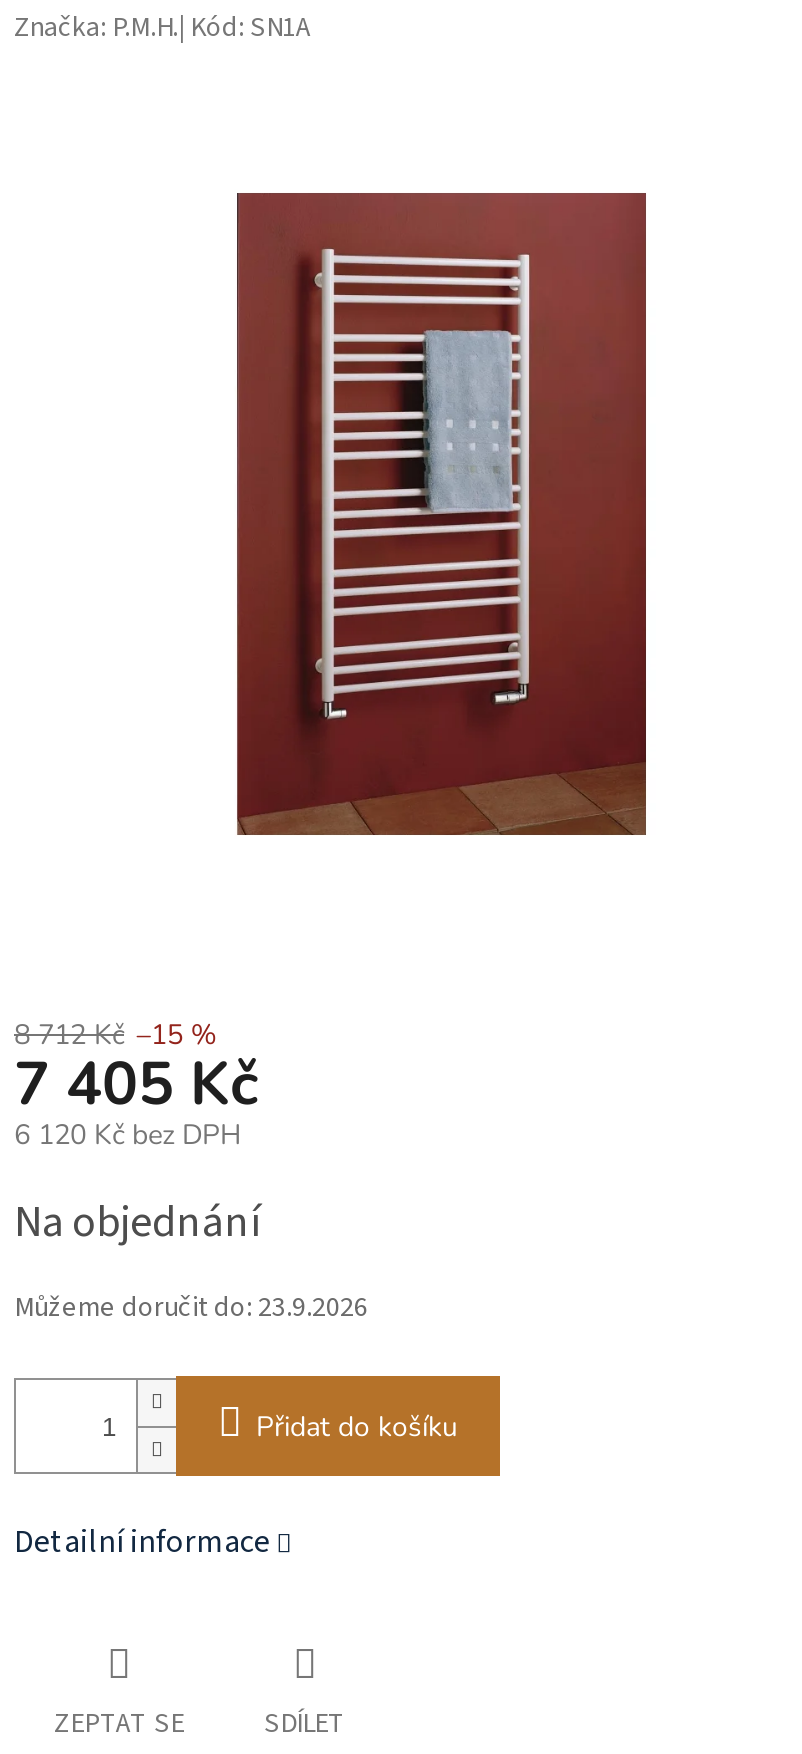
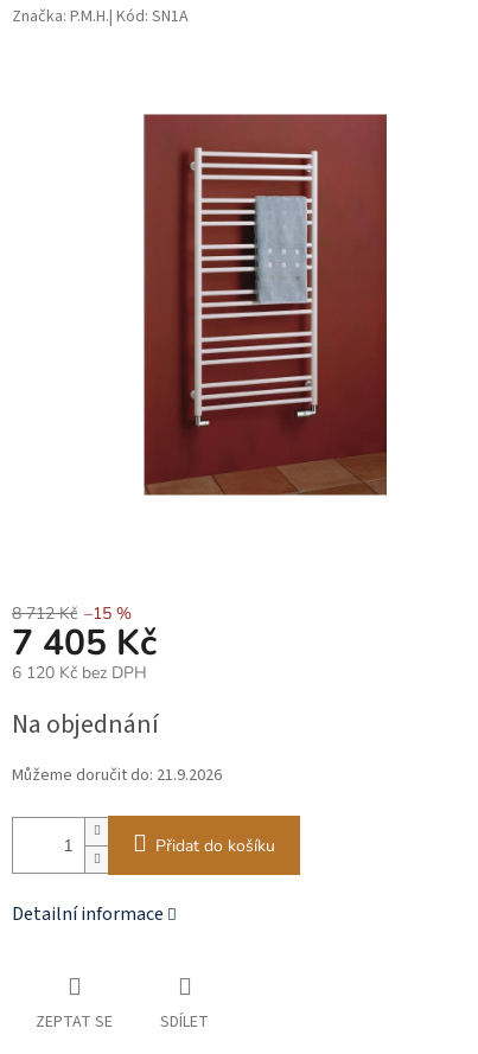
- Můžeme doručit do: 23.9.2026
+ Můžeme doručit do: 21.9.2026
